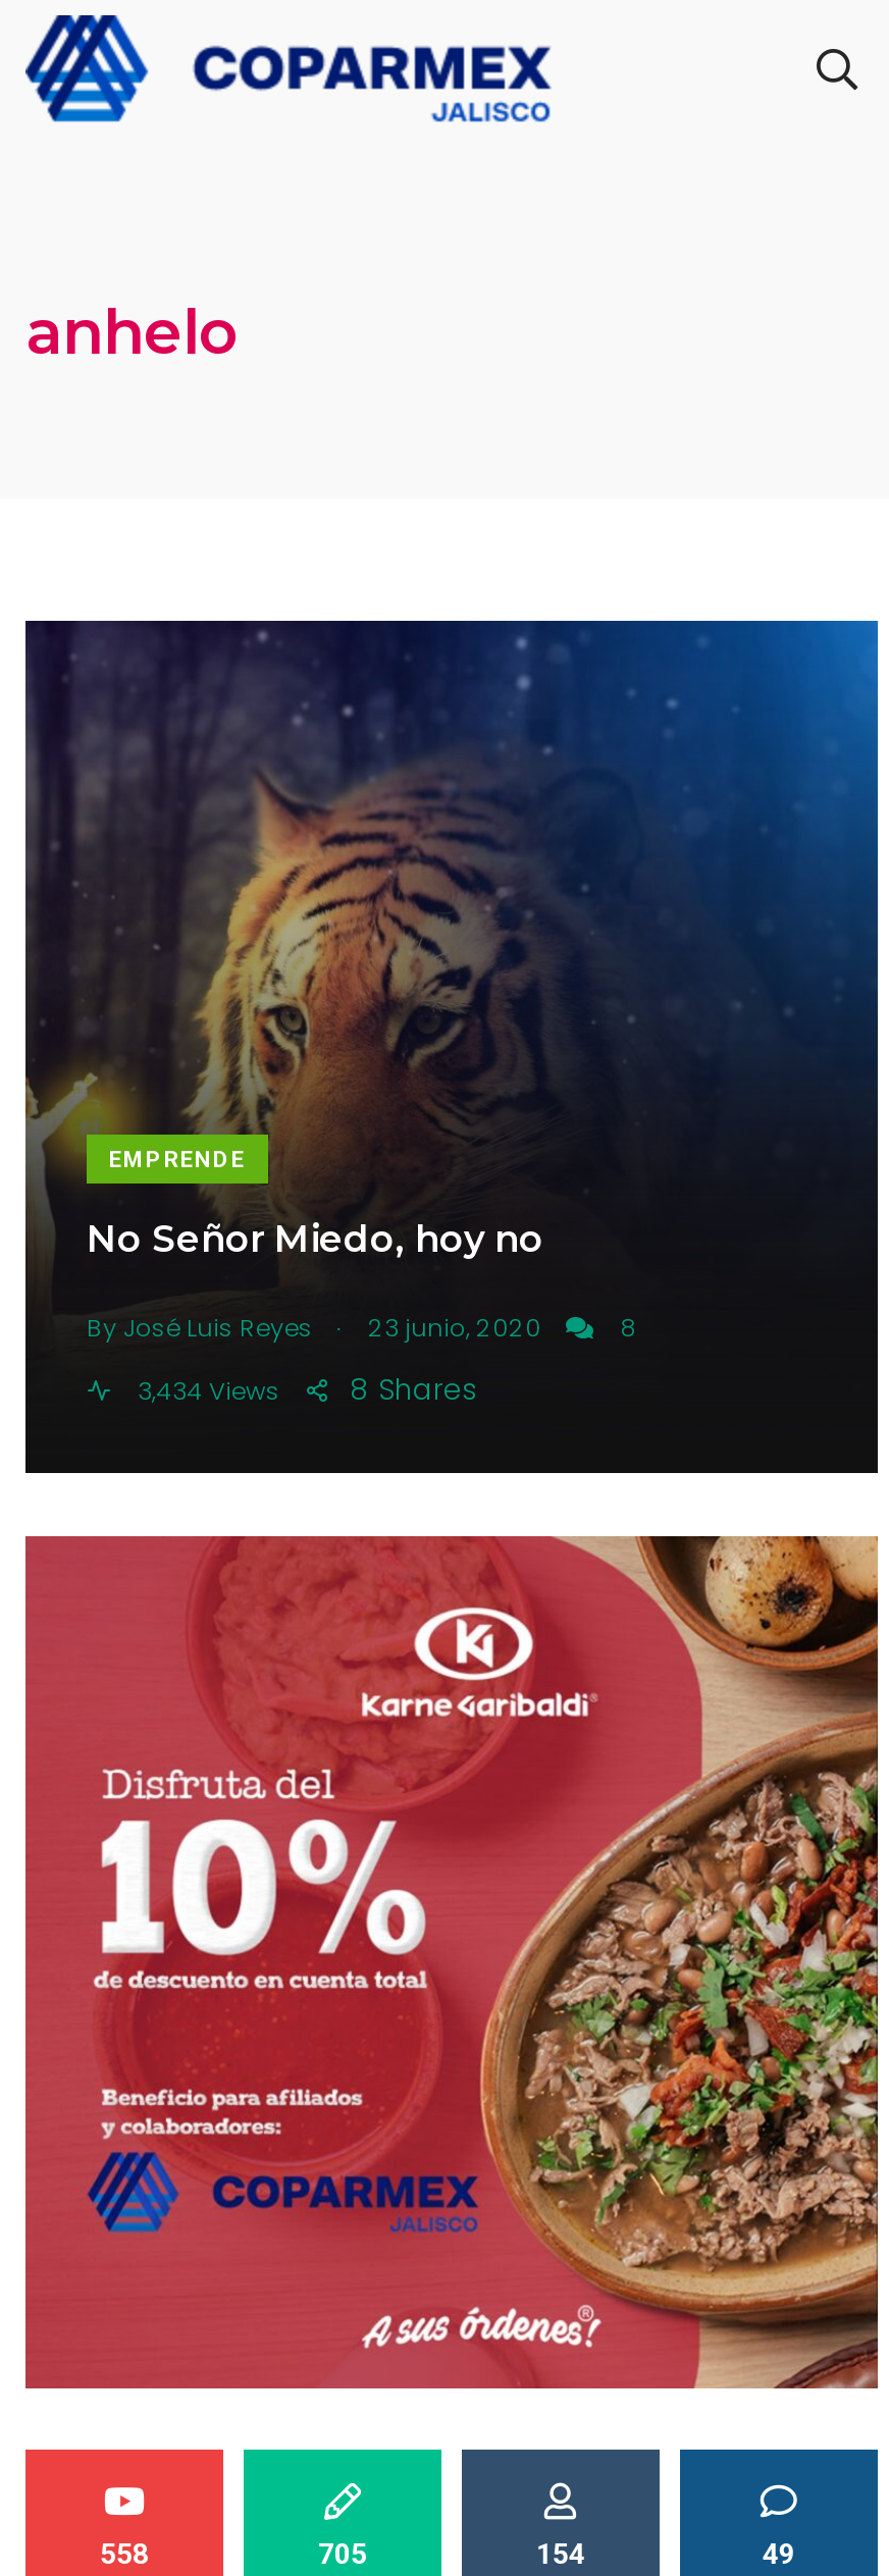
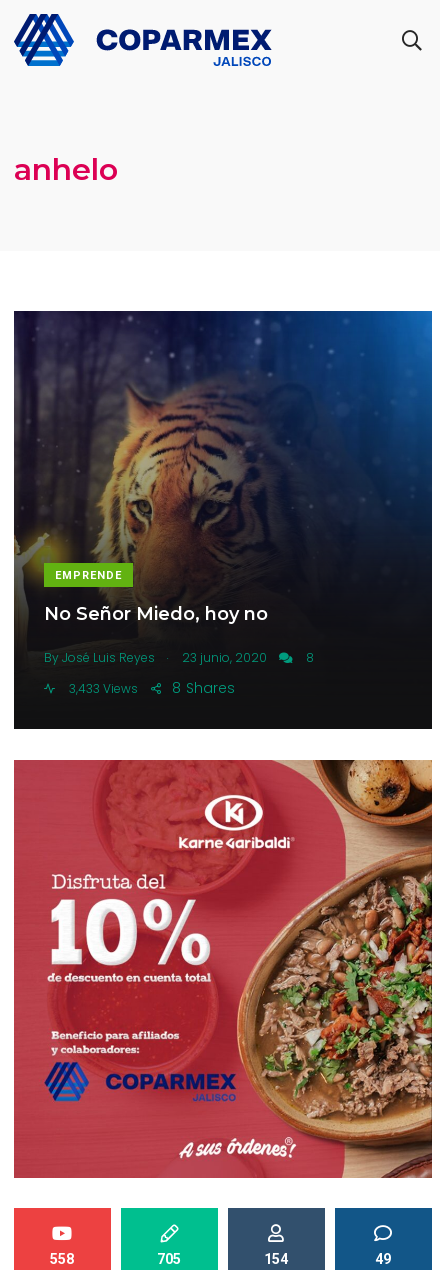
- 3,434 Views 8 Shares
+ 3,433 Views 8 Shares
